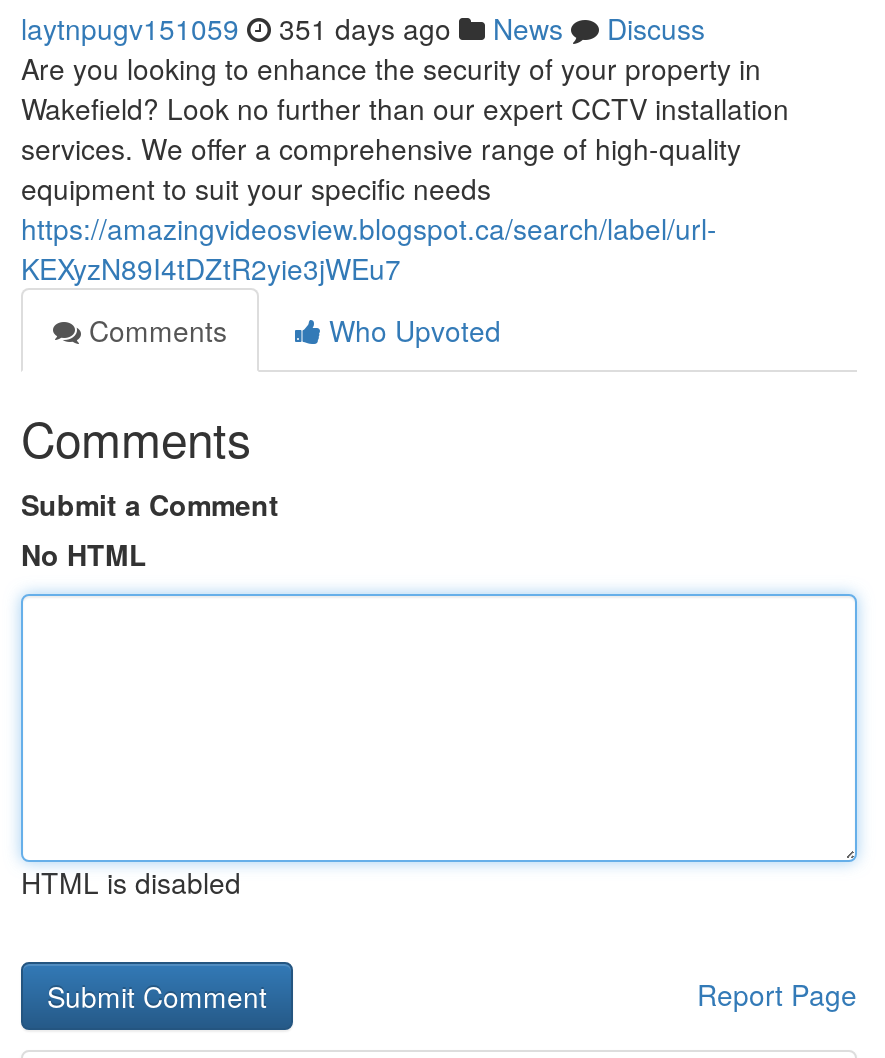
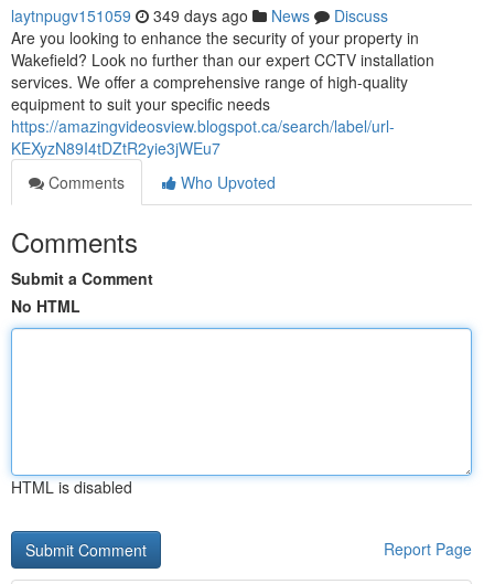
- laytnpugv151059 351 days ago News Discuss
+ laytnpugv151059 349 days ago News Discuss
